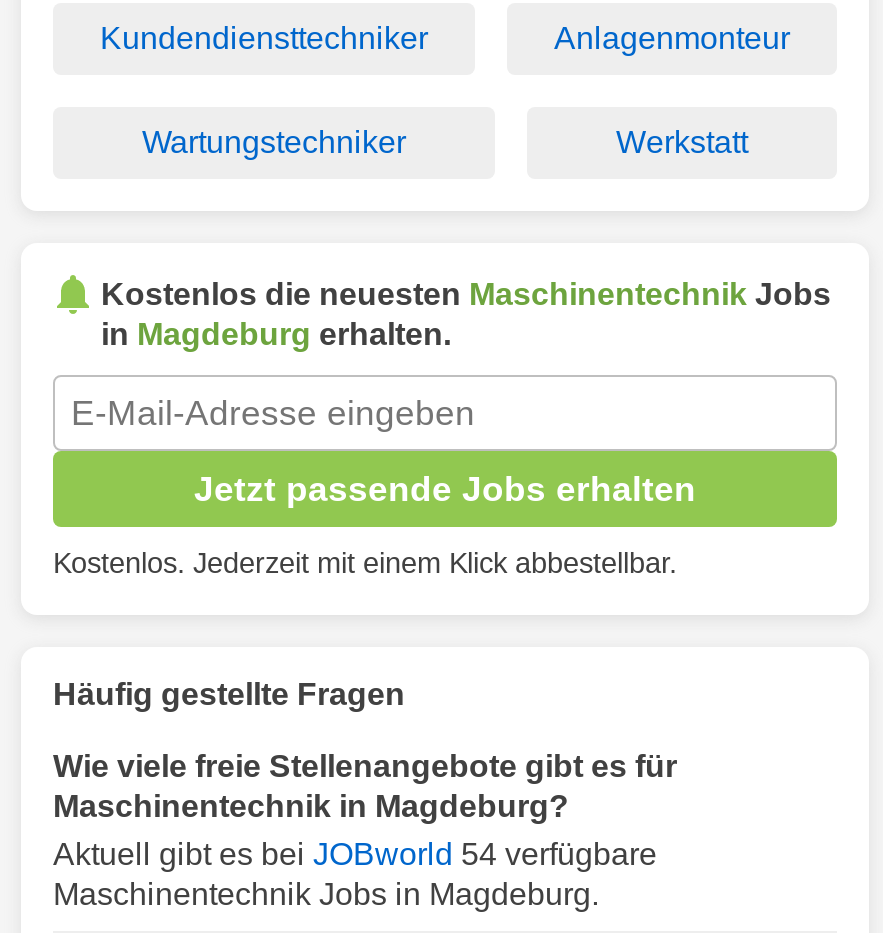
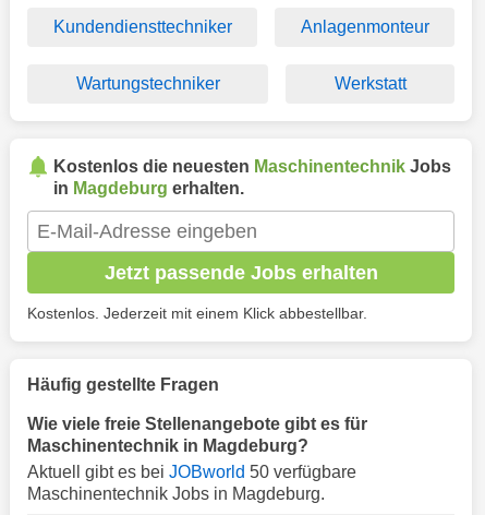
- Aktuell gibt es bei JOBworld 54 verfügbare
+ Aktuell gibt es bei JOBworld 50 verfügbare
